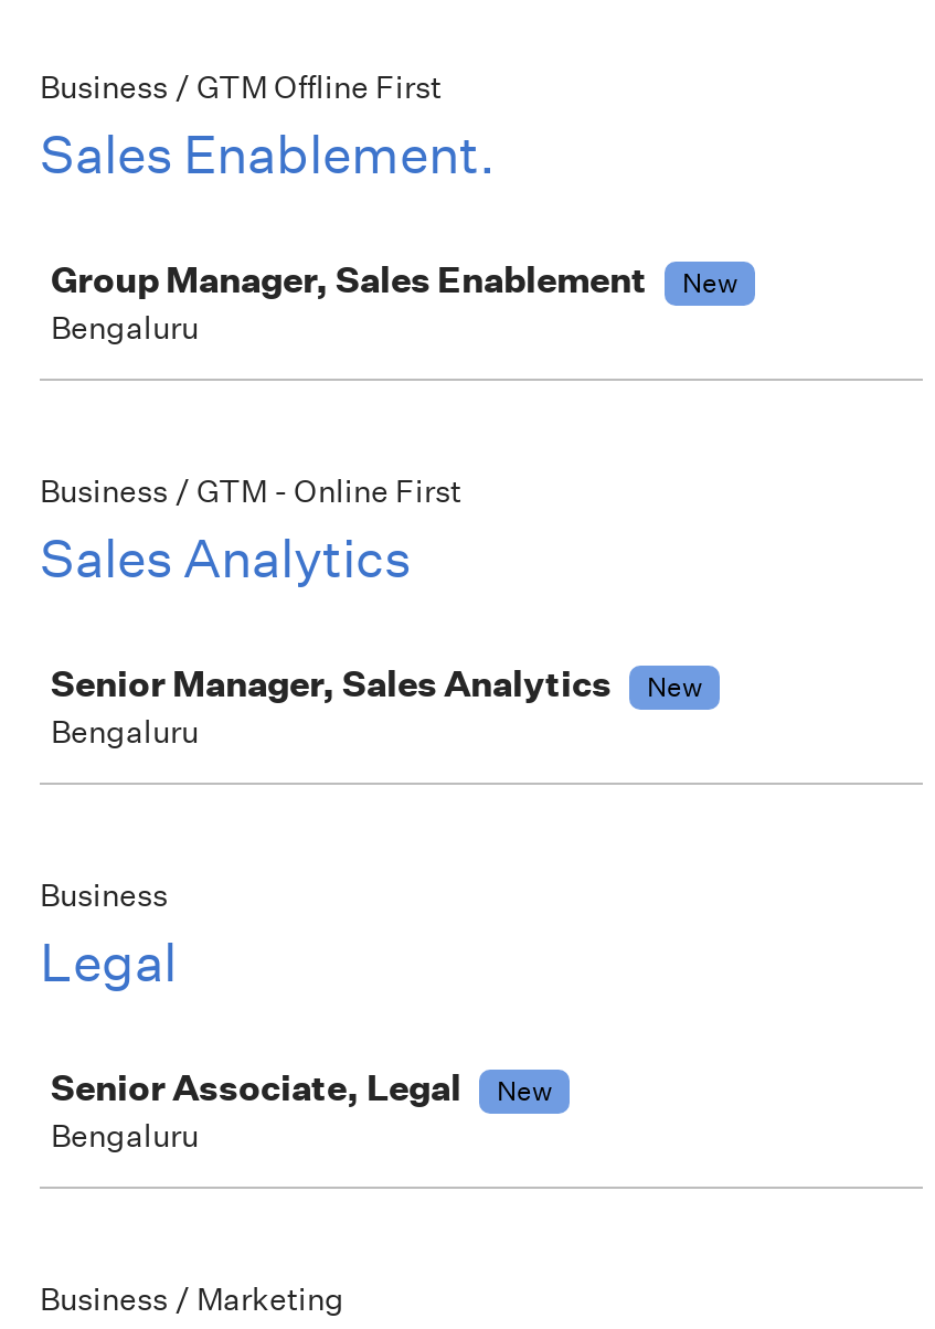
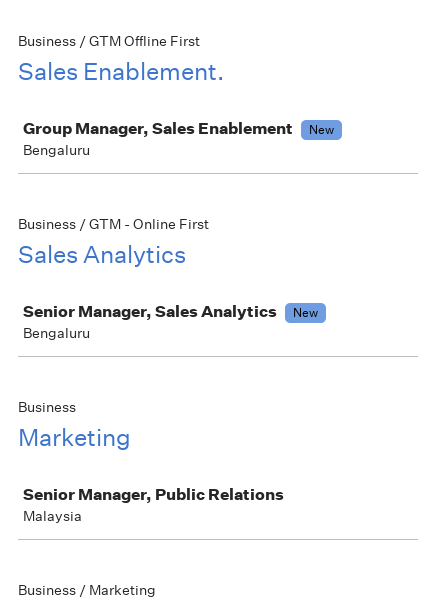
- Legal
+ Marketing

- Senior Associate, Legal
- New
- Bengaluru
+ Senior Manager, Public Relations
+ Malaysia
